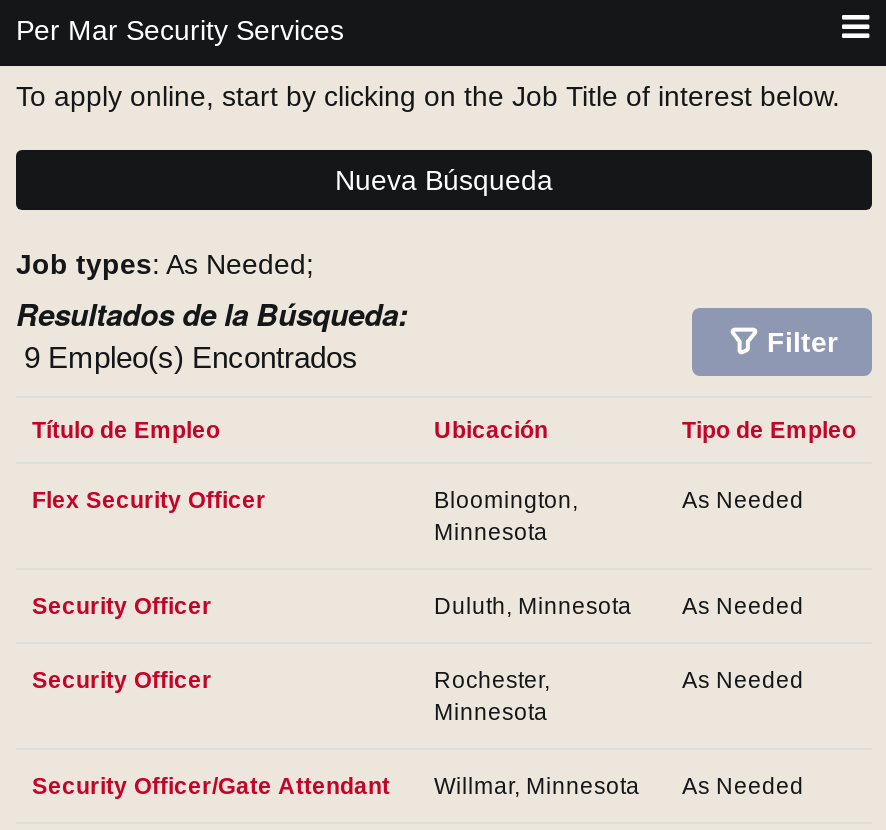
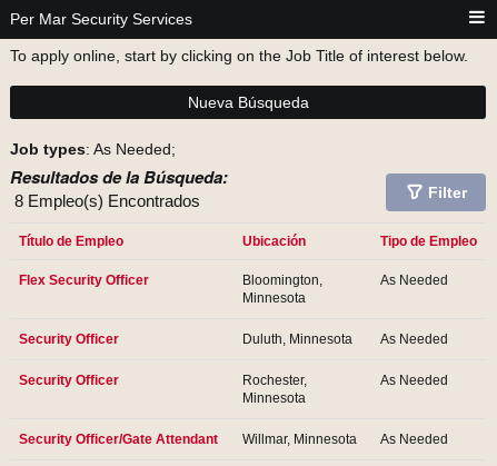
- 9 Empleo(s) Encontrados
+ 8 Empleo(s) Encontrados
